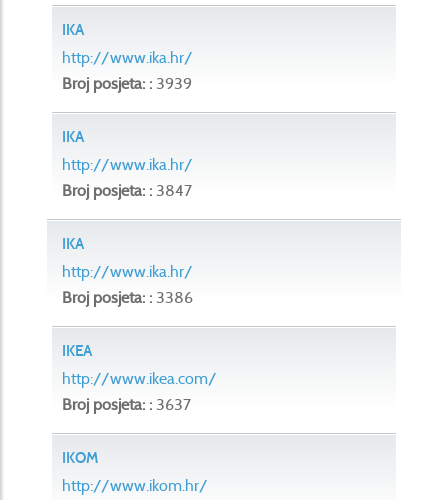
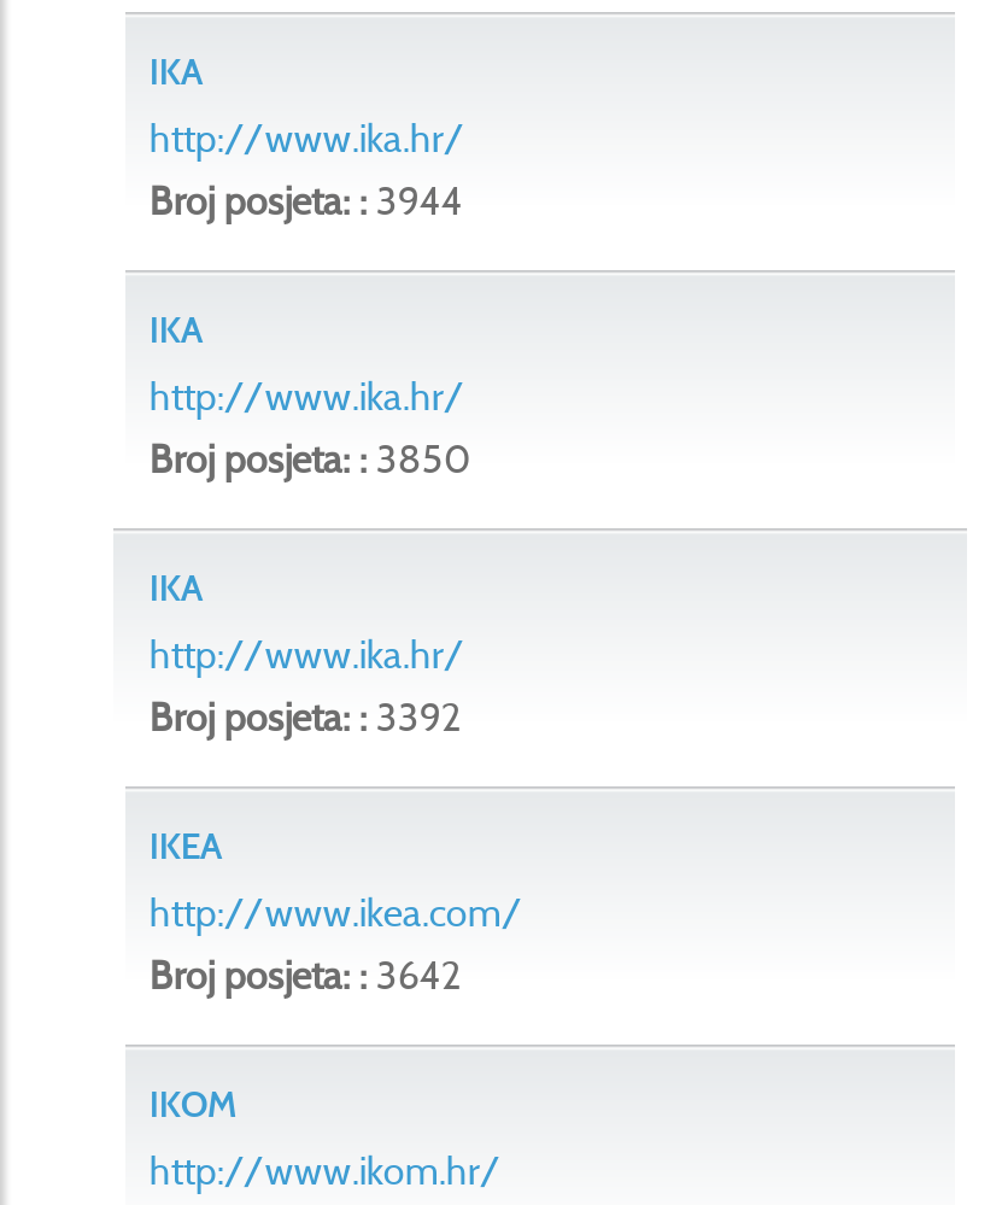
- Broj posjeta: : 3939
+ Broj posjeta: : 3944

- Broj posjeta: : 3847
+ Broj posjeta: : 3850

- Broj posjeta: : 3386
+ Broj posjeta: : 3392

- Broj posjeta: : 3637
+ Broj posjeta: : 3642
